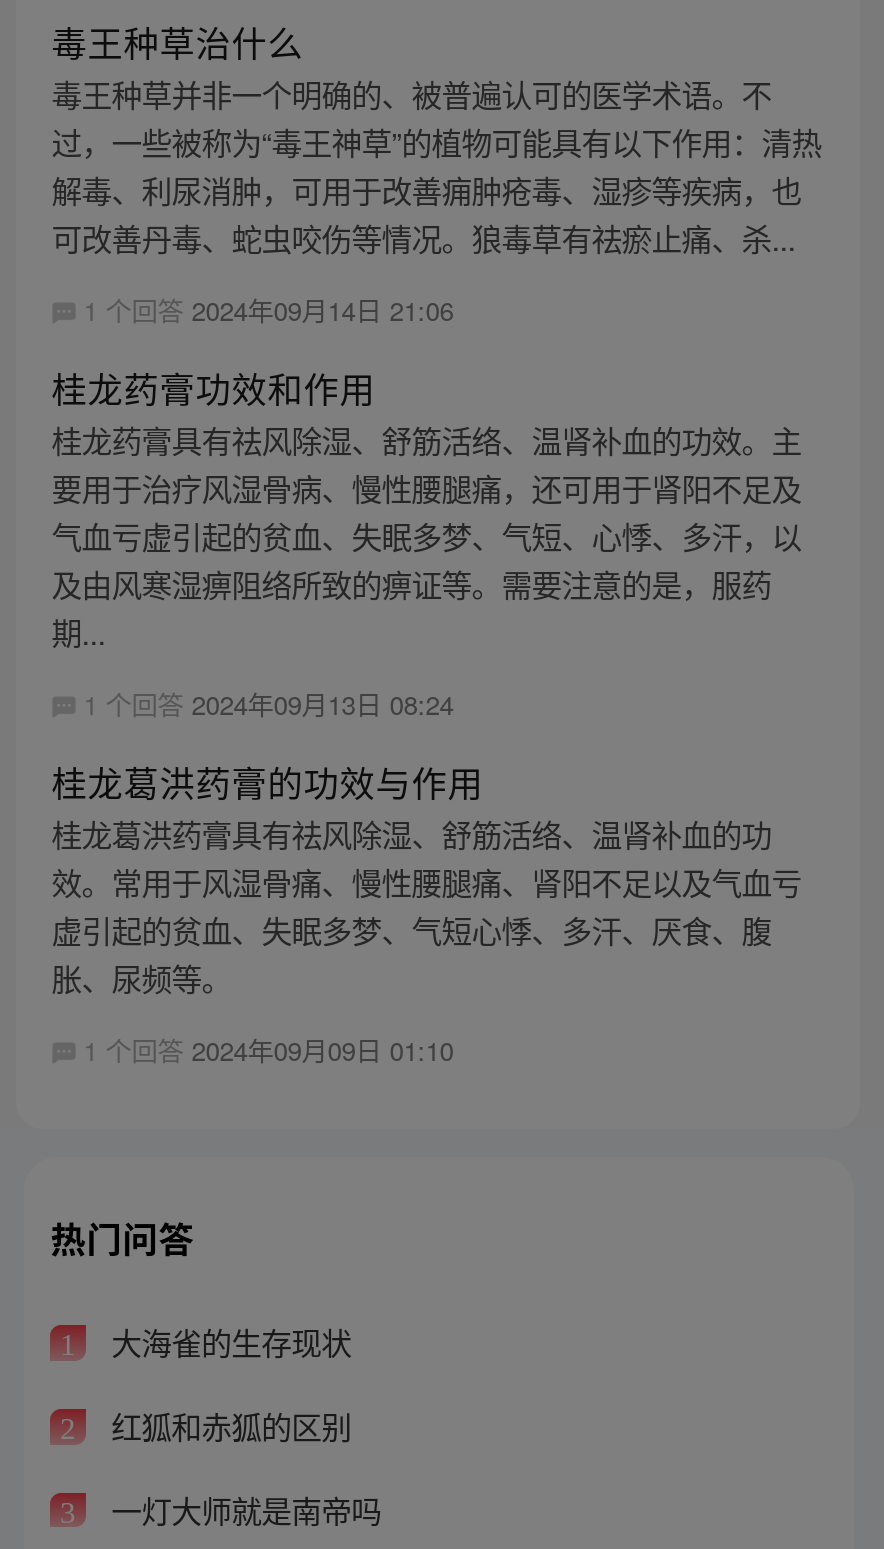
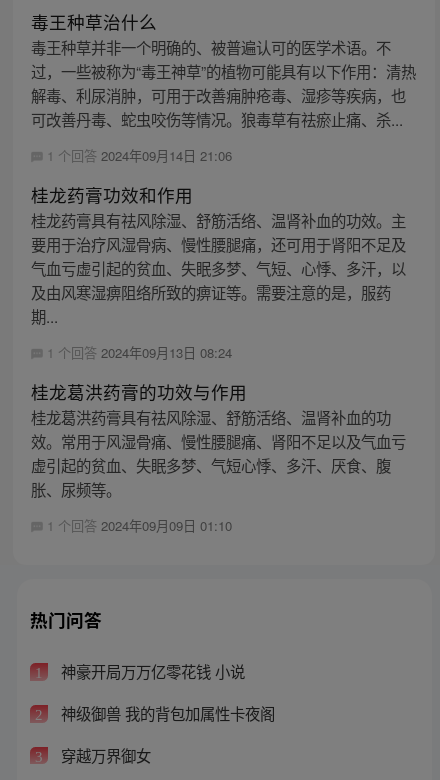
- 大海雀的生存现状
+ 神豪开局万万亿零花钱 小说

- 红狐和赤狐的区别
+ 神级御兽 我的背包加属性卡夜阁

- 一灯大师就是南帝吗
+ 穿越万界御女
